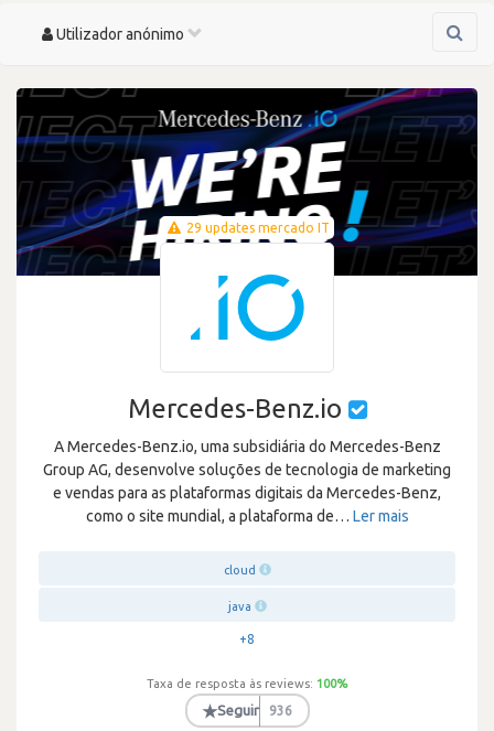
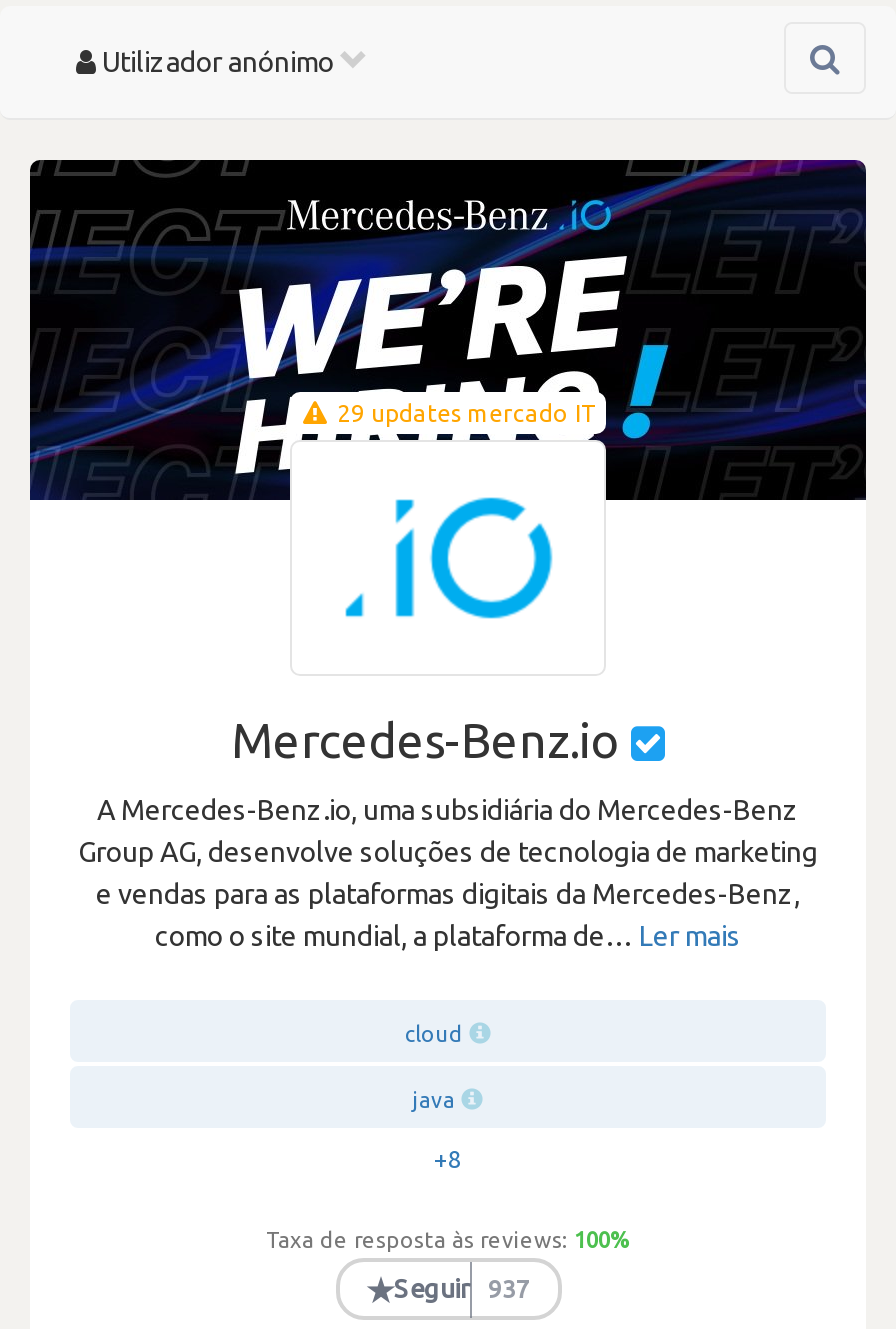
- 936
+ 937
